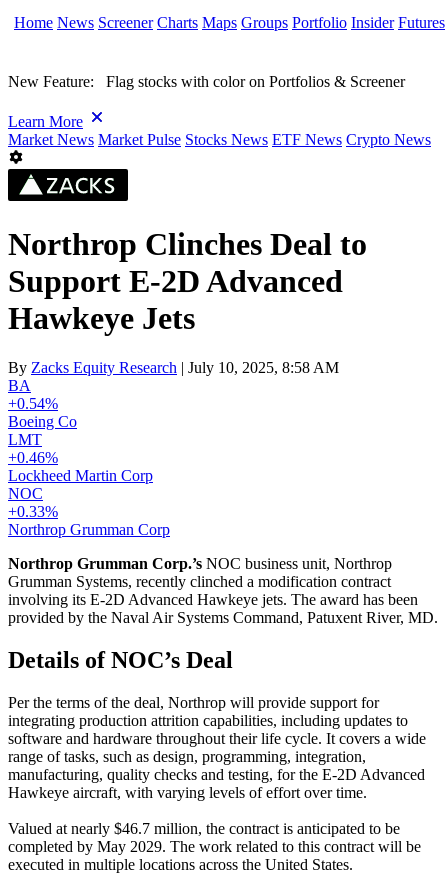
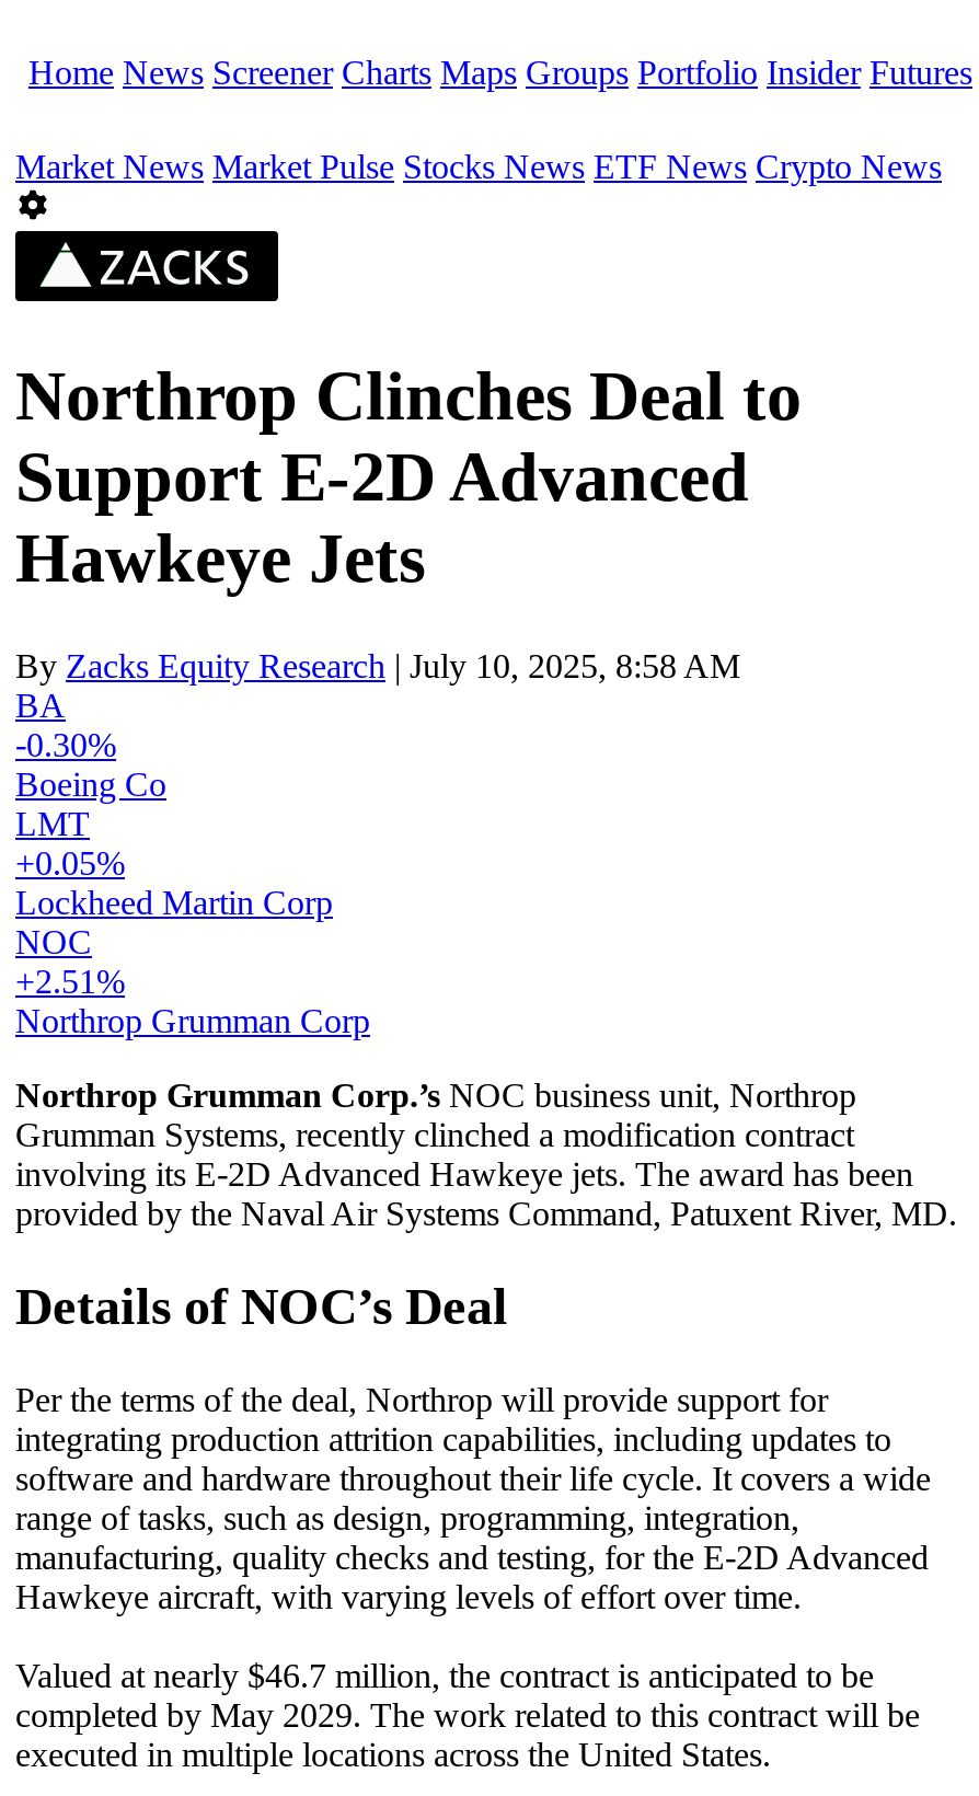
- New Feature: Flag stocks with color on Portfolios & Screener
- Learn More

- +0.54%
+ -0.30%

- +0.46%
+ +0.05%

- +0.33%
+ +2.51%
